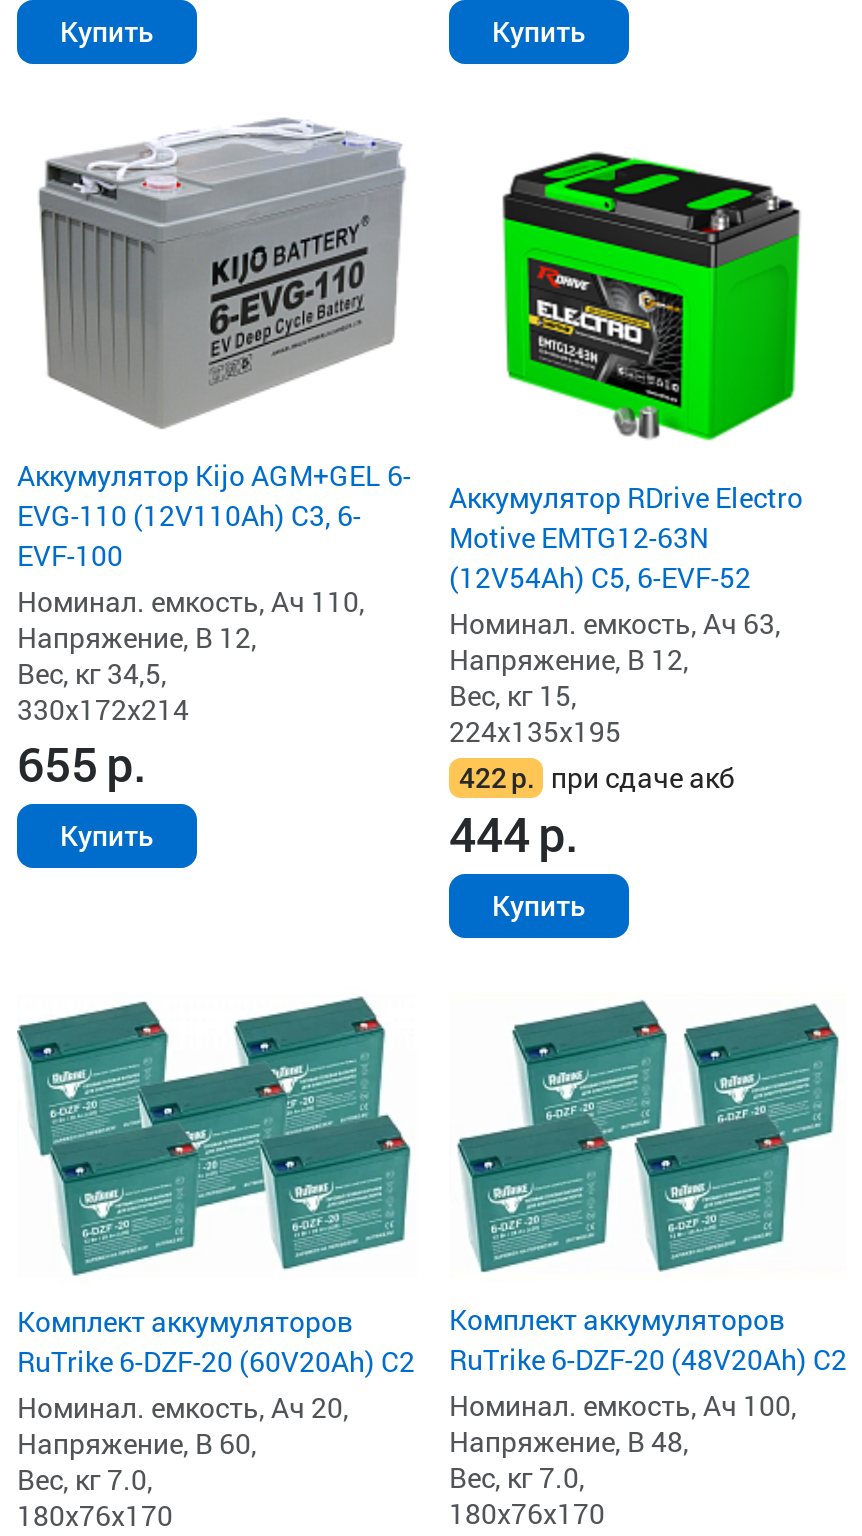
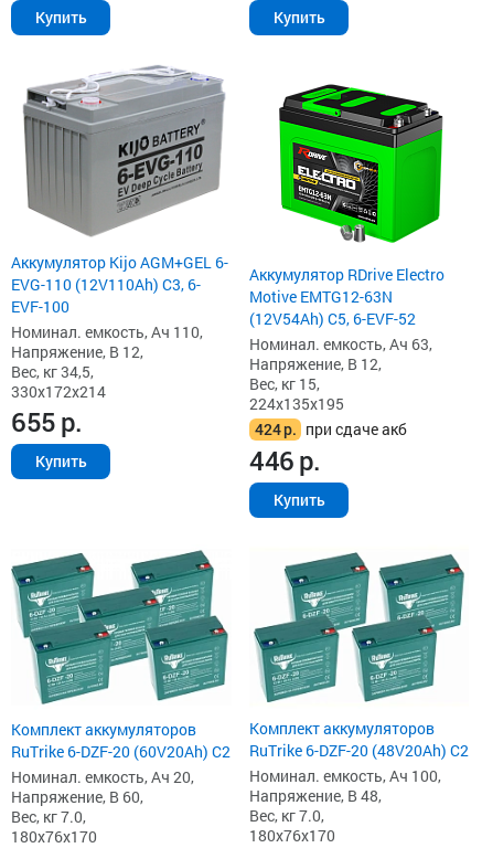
- 422 р. при сдаче акб
+ 424 р. при сдаче акб

- 444 р.
+ 446 р.
